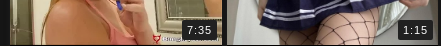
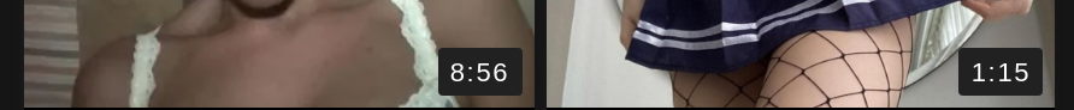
- 7:35
+ 8:56
